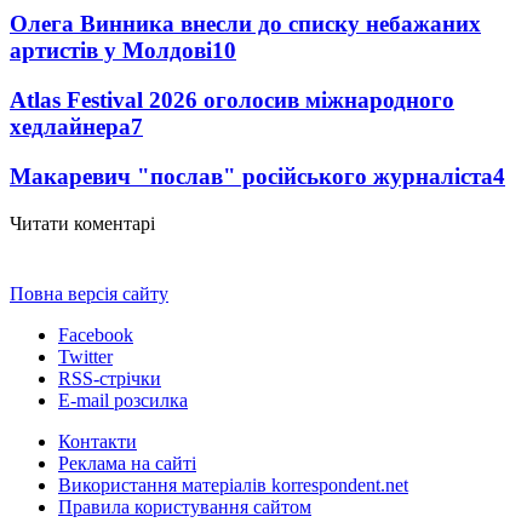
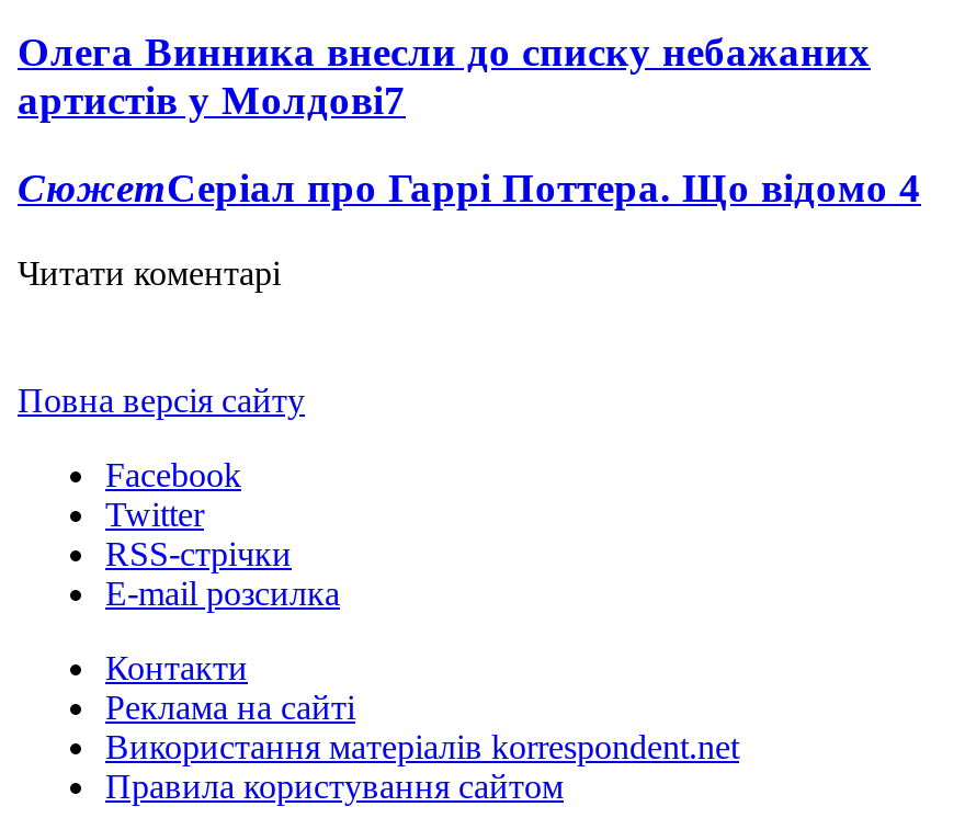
- артистів у Молдові10
- Atlas Festival 2026 оголосив міжнародного
- хедлайнера7
- Макаревич "послав" російського журналіста4
+ артистів у Молдові7
+ СюжетСеріал про Гаррі Поттера. Що відомо 4
